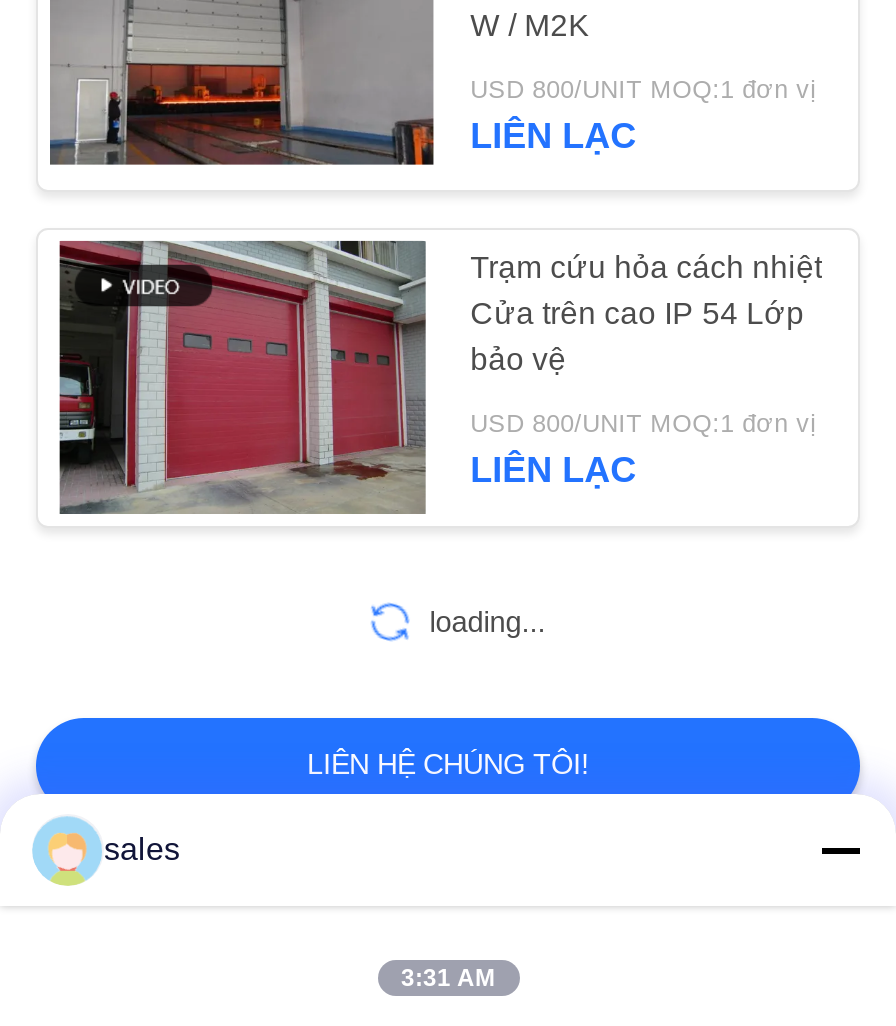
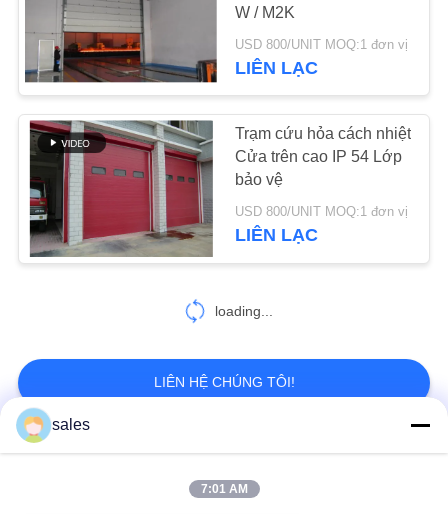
- 3:31 AM
+ 7:01 AM
